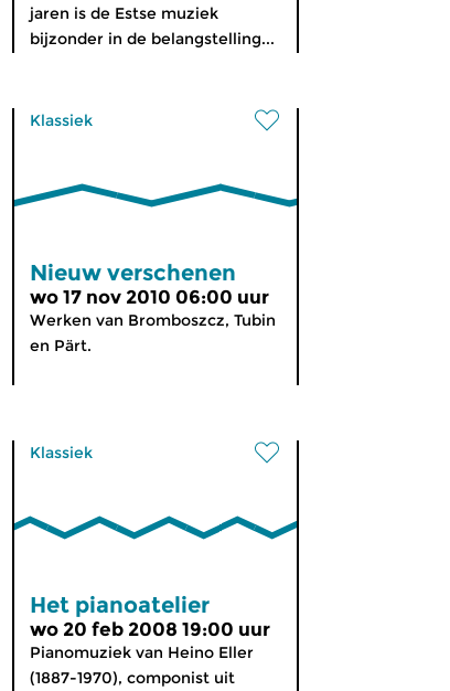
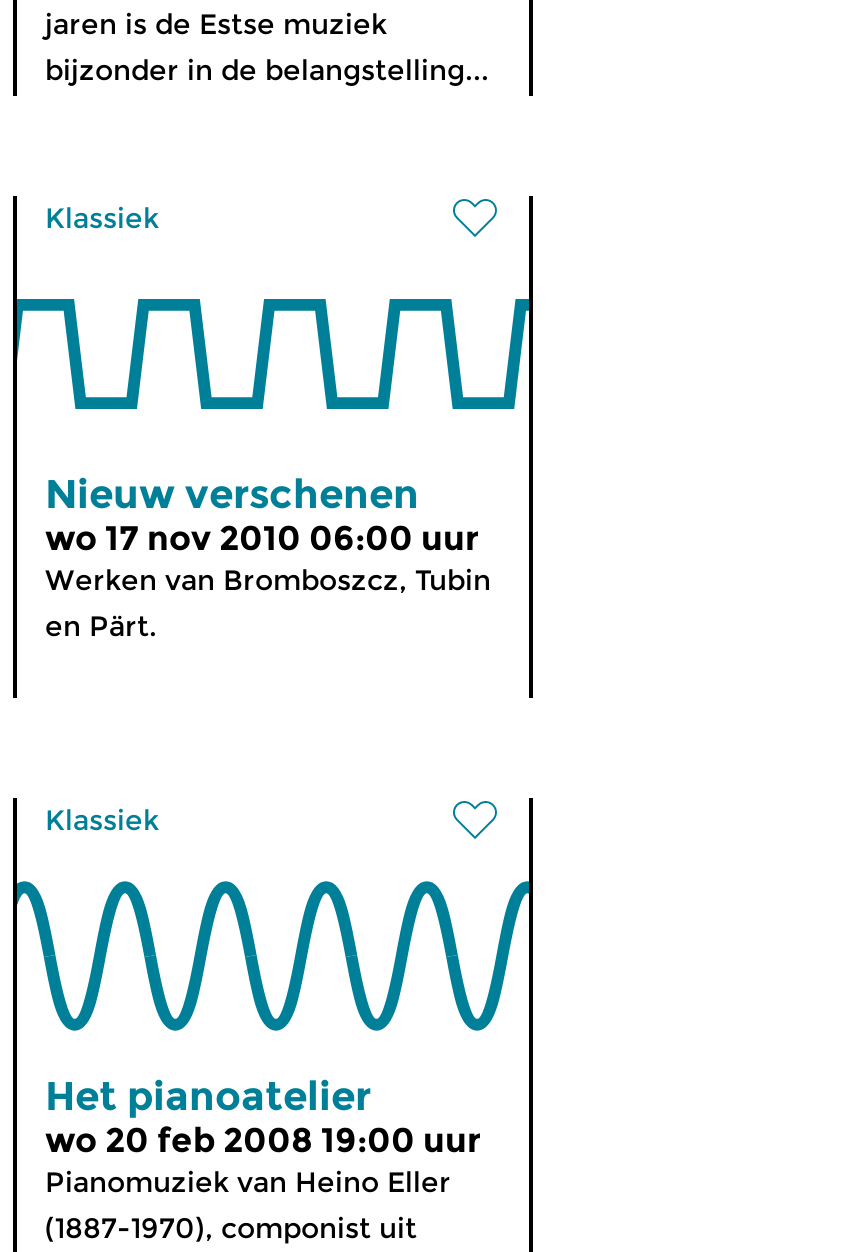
- [image]
+ [image]

- [image]
+ [image]
